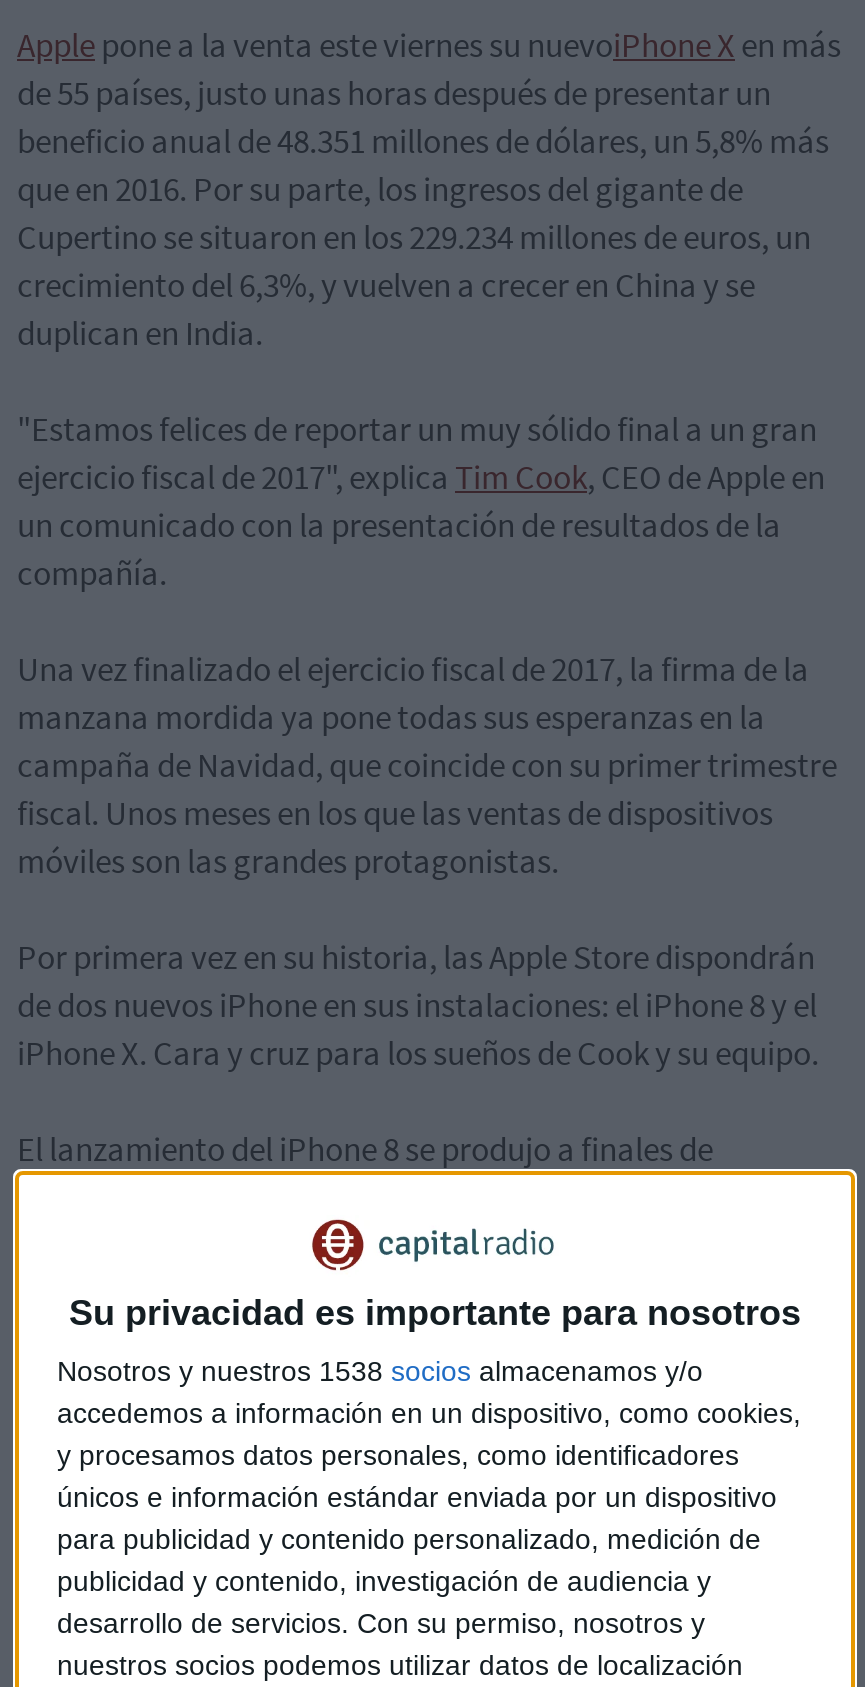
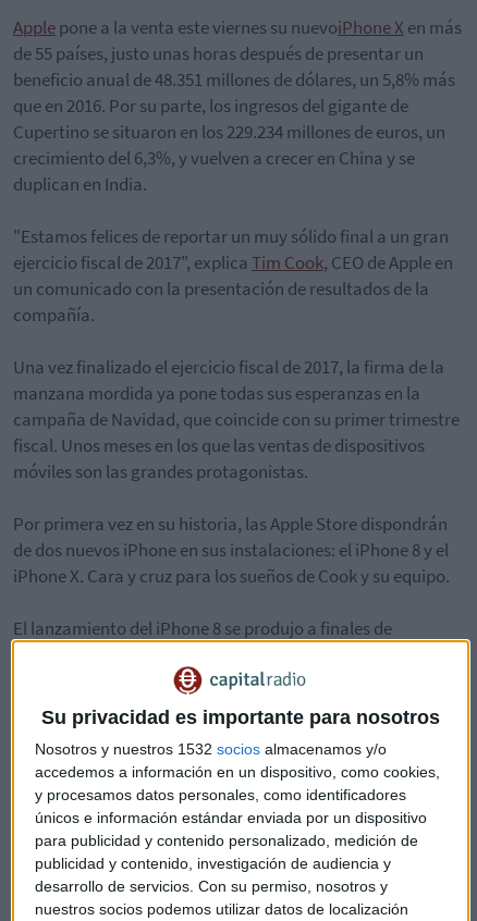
- Nosotros y nuestros 1538 socios almacenamos y/o
+ Nosotros y nuestros 1532 socios almacenamos y/o
